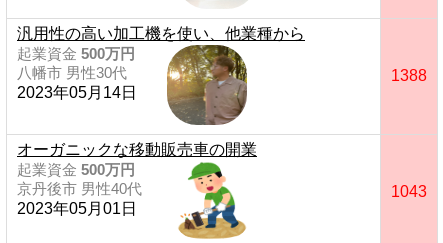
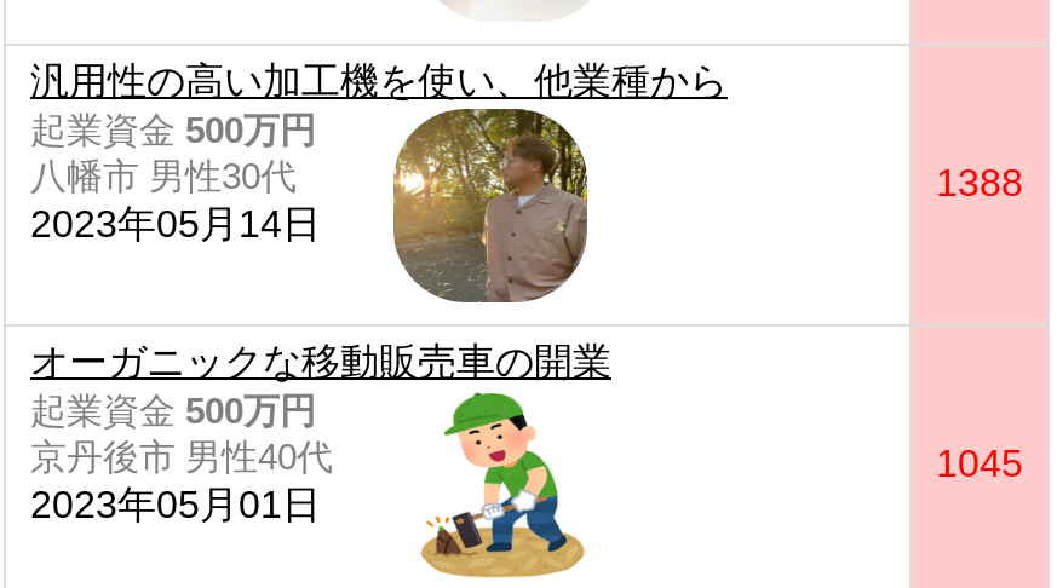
- 1043
+ 1045
